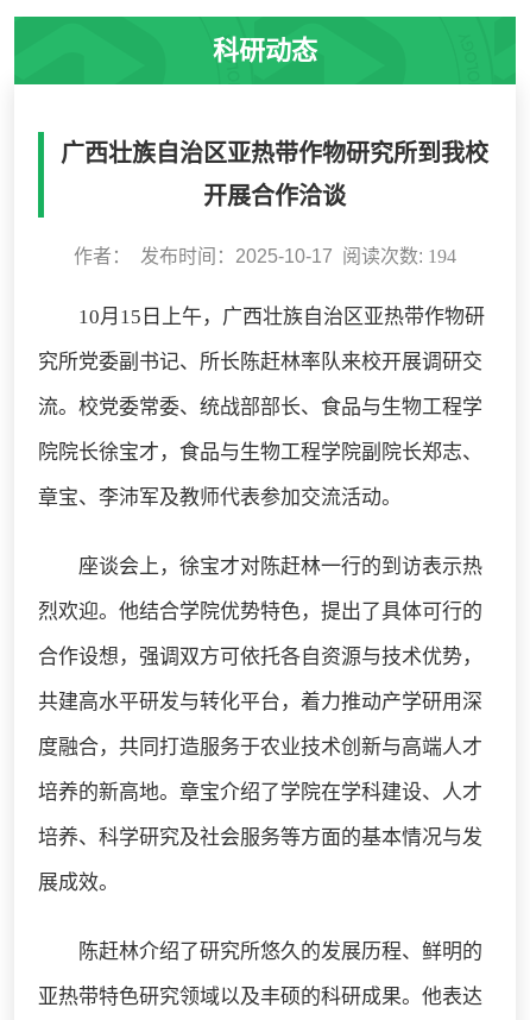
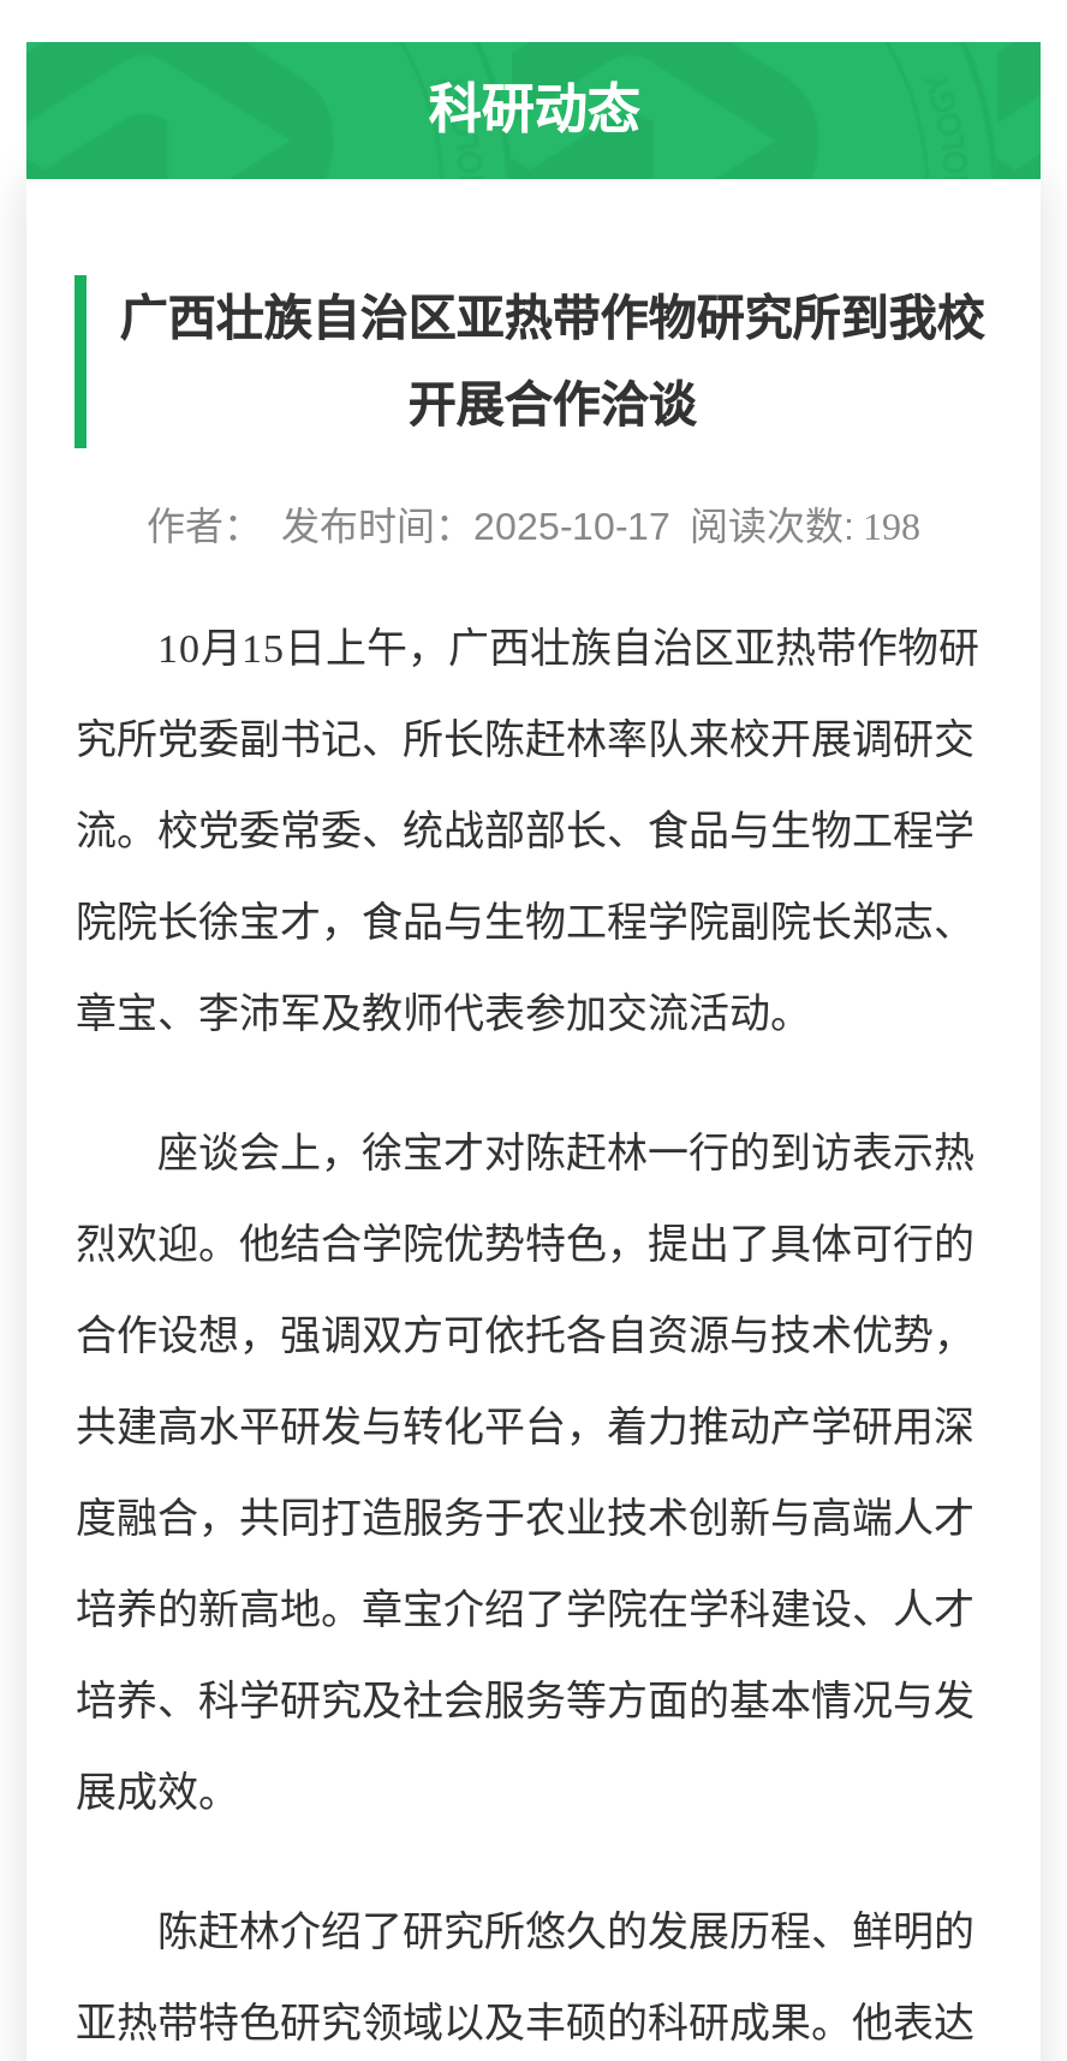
- 作者： 发布时间：2025-10-17 阅读次数: 194
+ 作者： 发布时间：2025-10-17 阅读次数: 198
